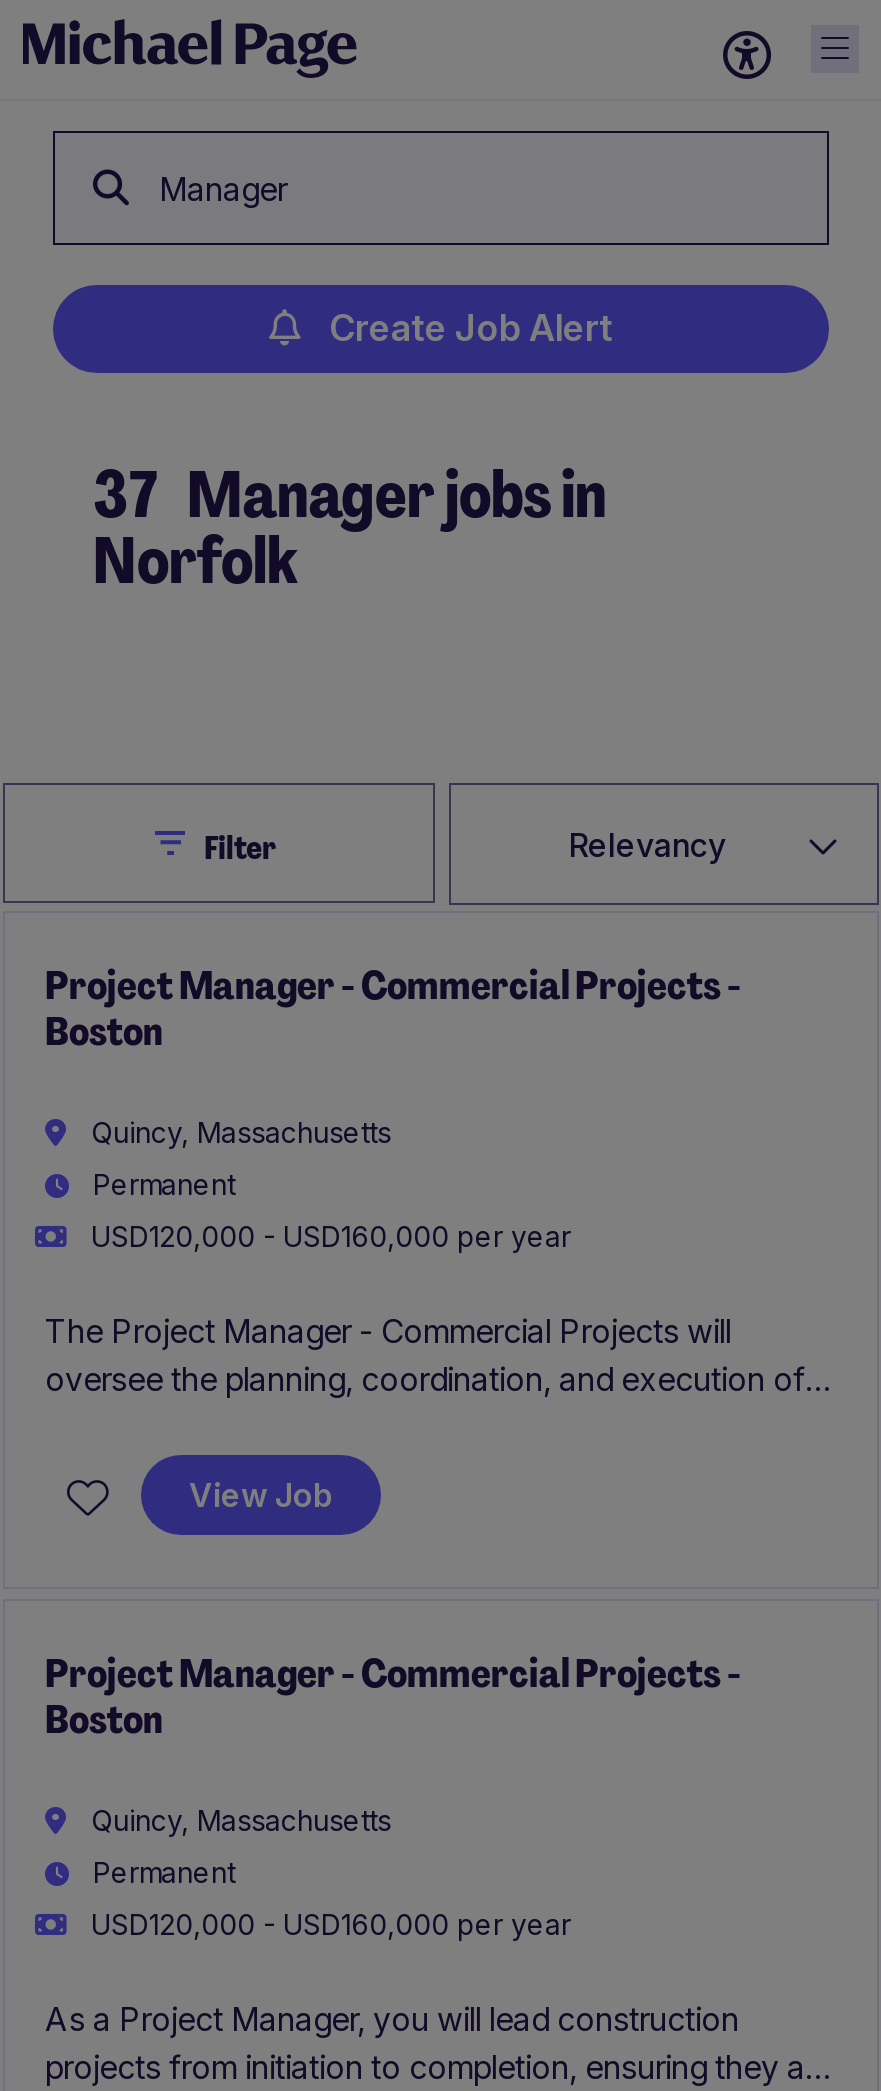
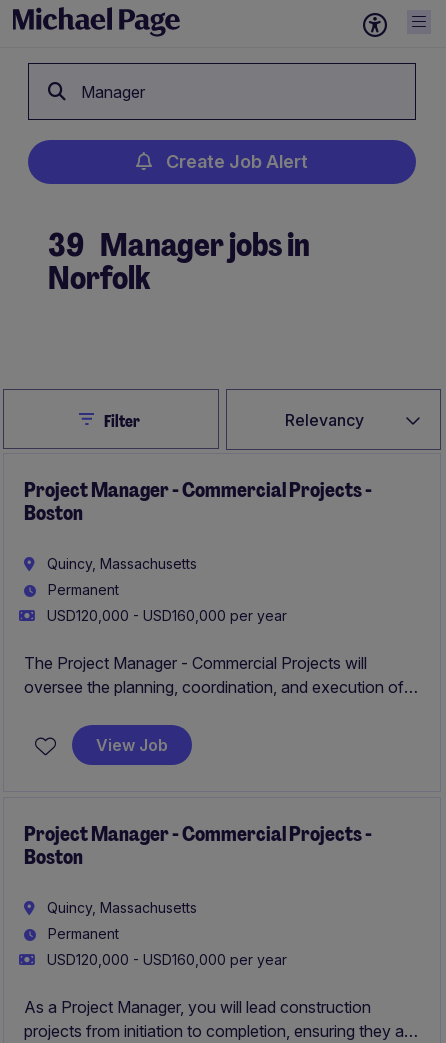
- 37 Manager jobs in
+ 39 Manager jobs in
